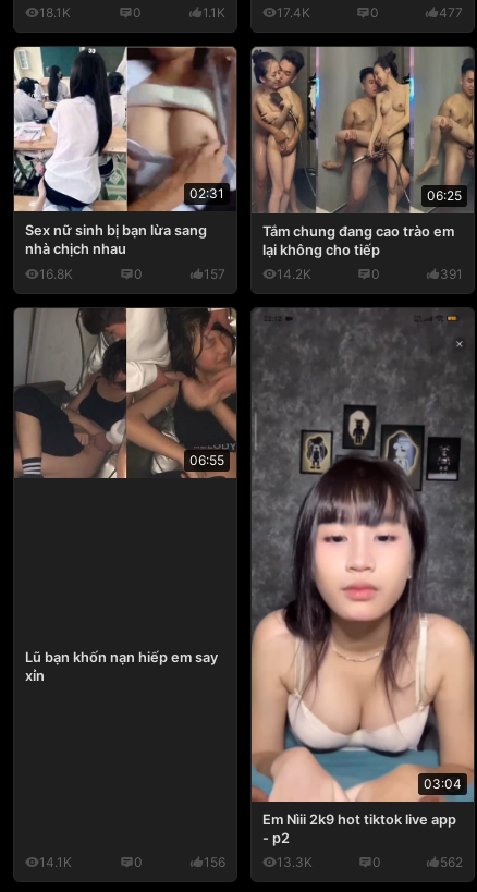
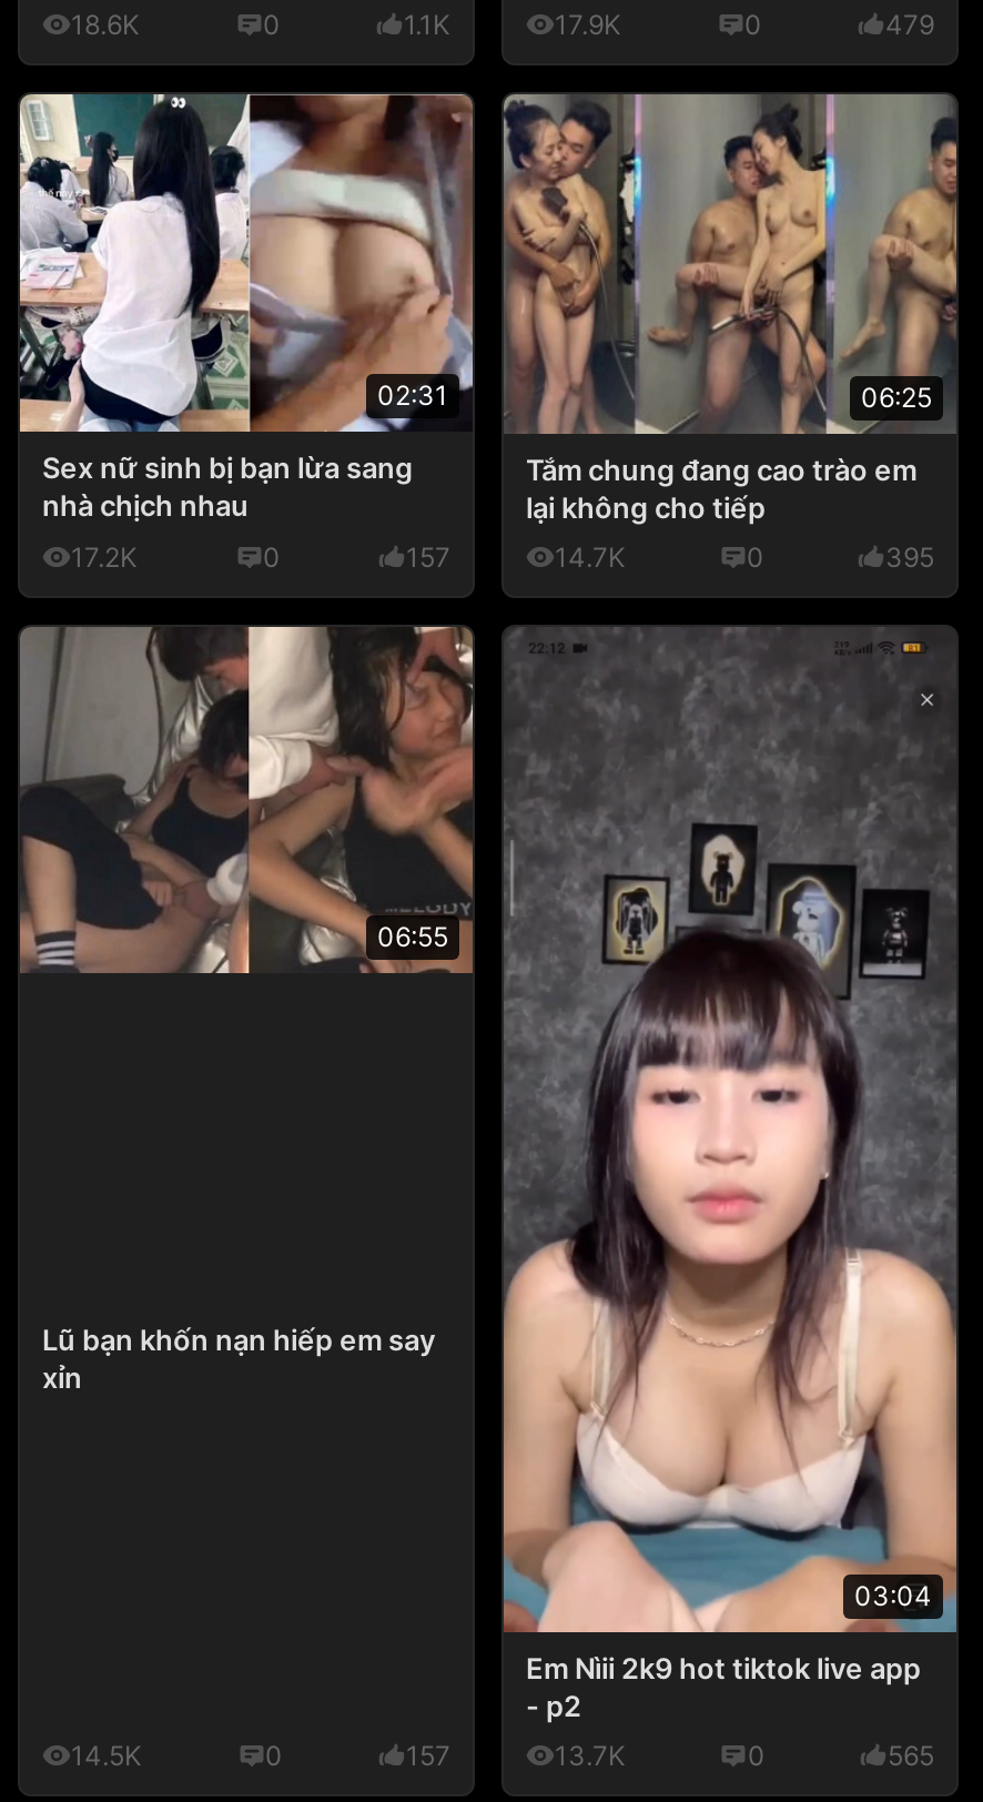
- 18.1K
+ 18.6K

- 17.4K
+ 17.9K

- 477
+ 479

- 16.8K
+ 17.2K

- 14.2K
+ 14.7K

- 391
+ 395

- 14.1K
+ 14.5K

- 156
+ 157

- 13.3K
+ 13.7K

- 562
+ 565
